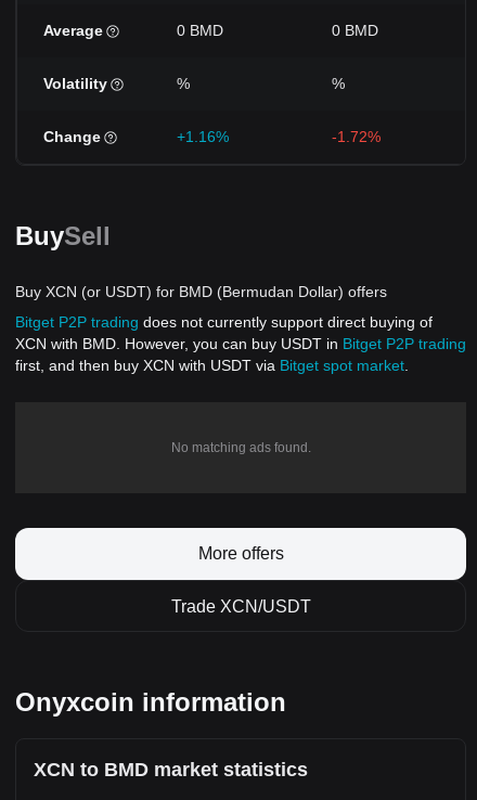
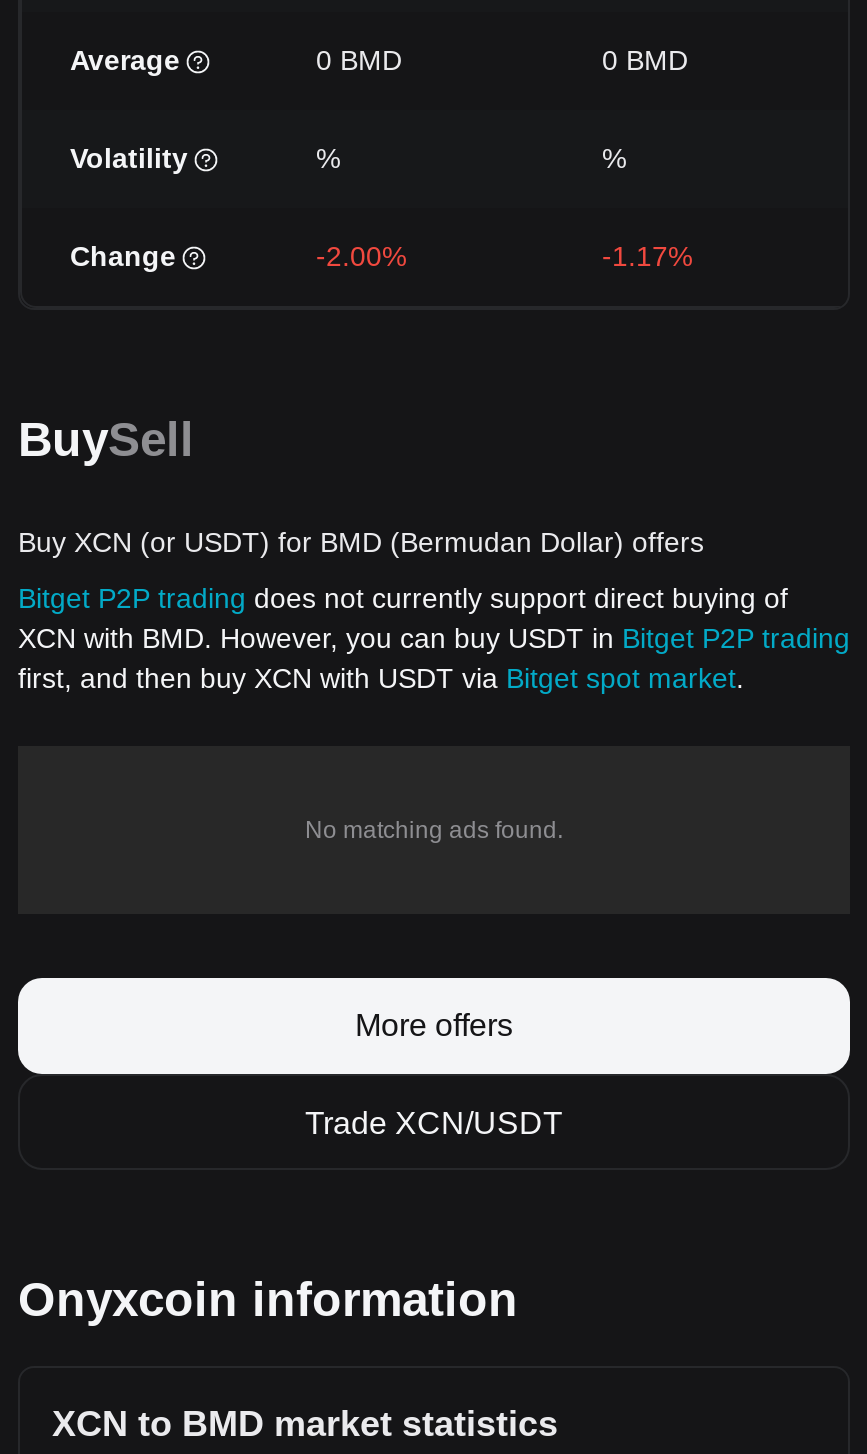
- +1.16%
+ -2.00%

- -1.72%
+ -1.17%
